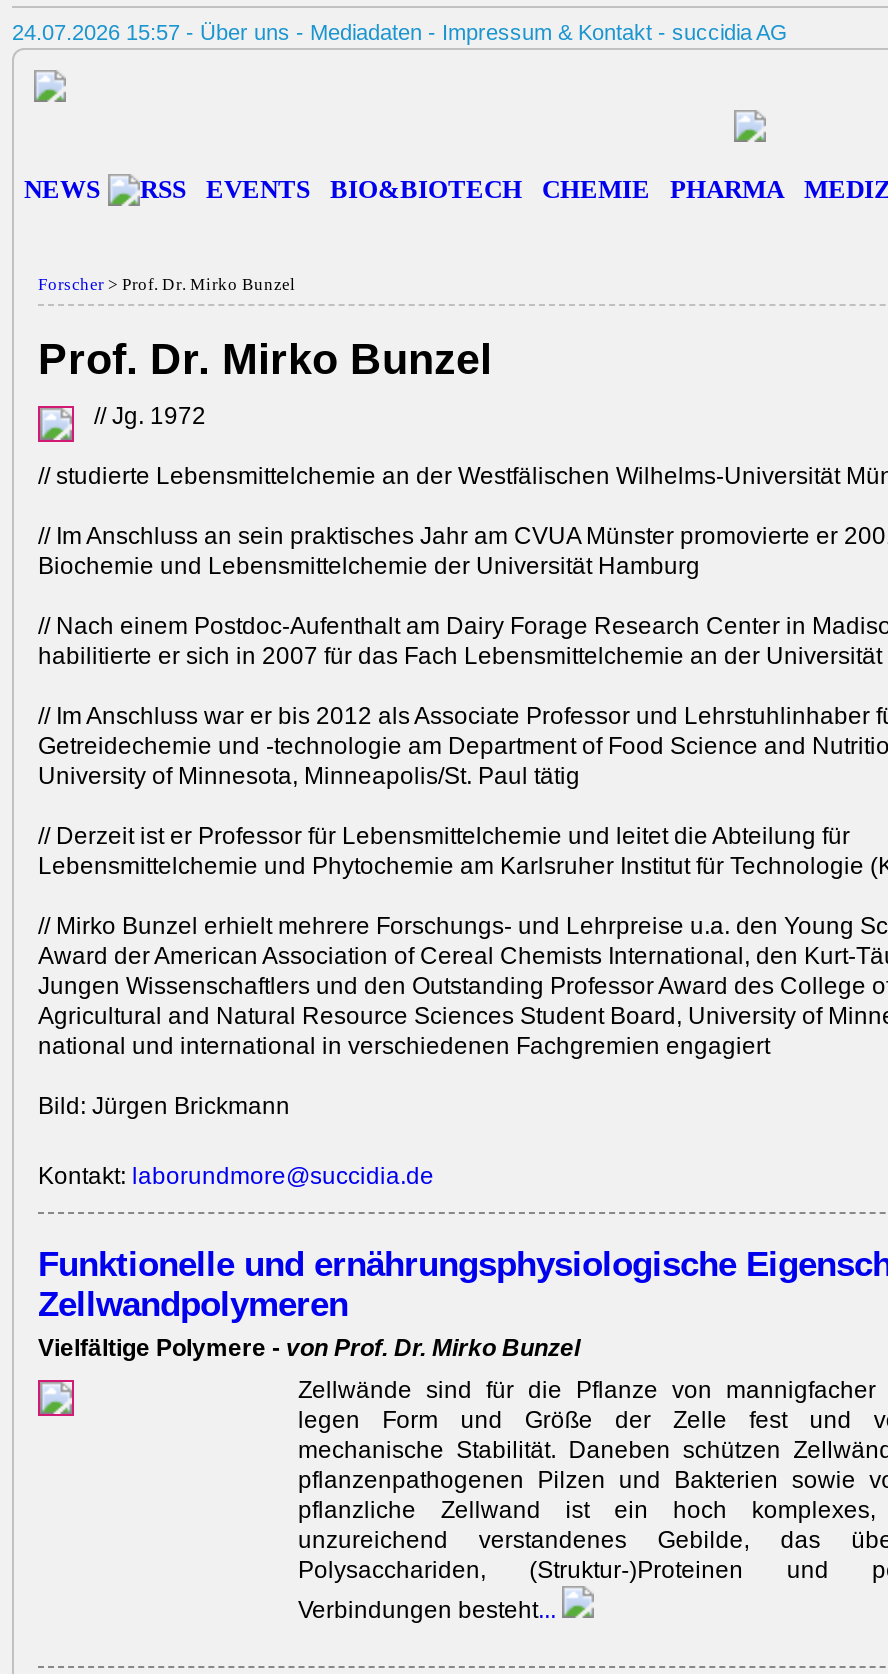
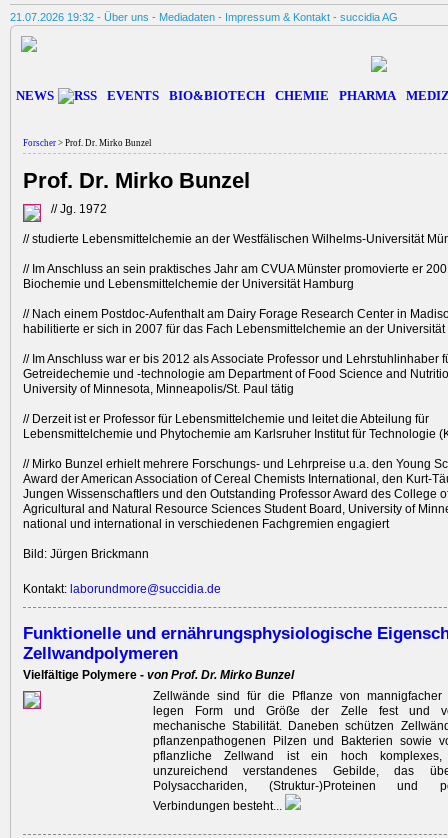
- 24.07.2026 15:57 - Über uns - Mediadaten - Impressum & Kontakt - succidia AG
+ 21.07.2026 19:32 - Über uns - Mediadaten - Impressum & Kontakt - succidia AG
